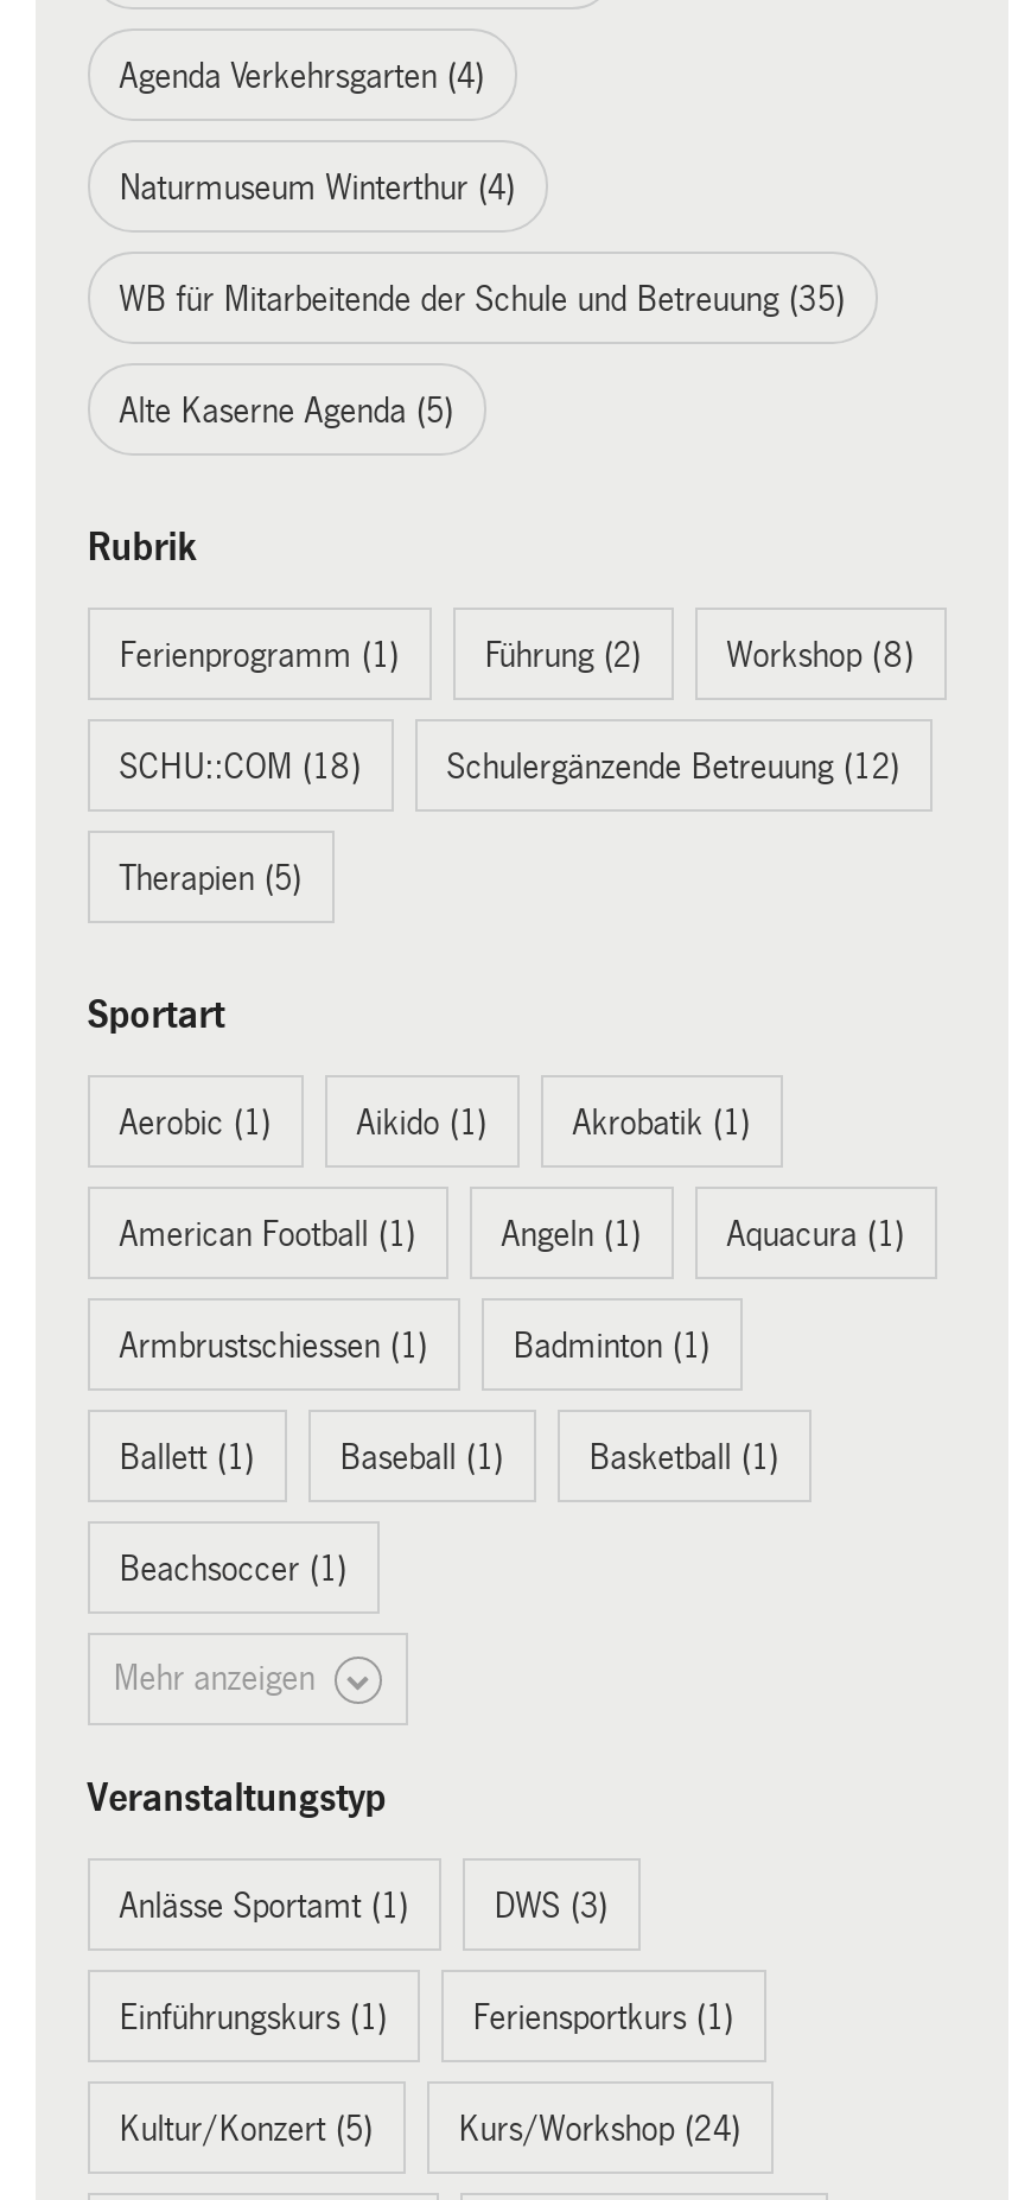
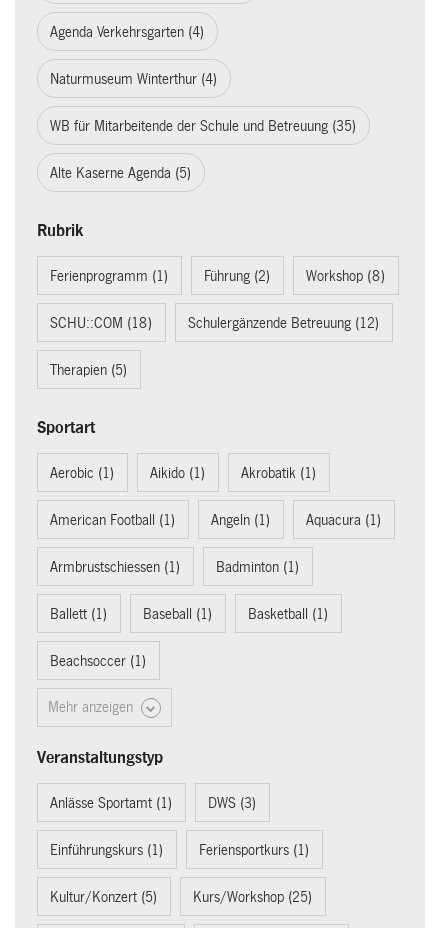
- Kurs/Workshop (24)
+ Kurs/Workshop (25)
